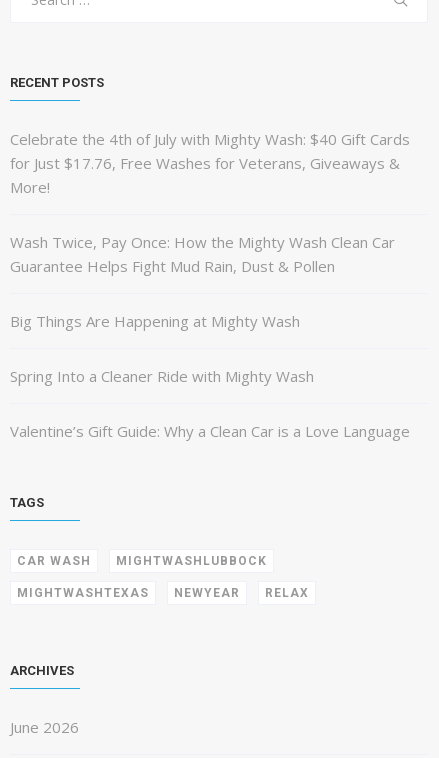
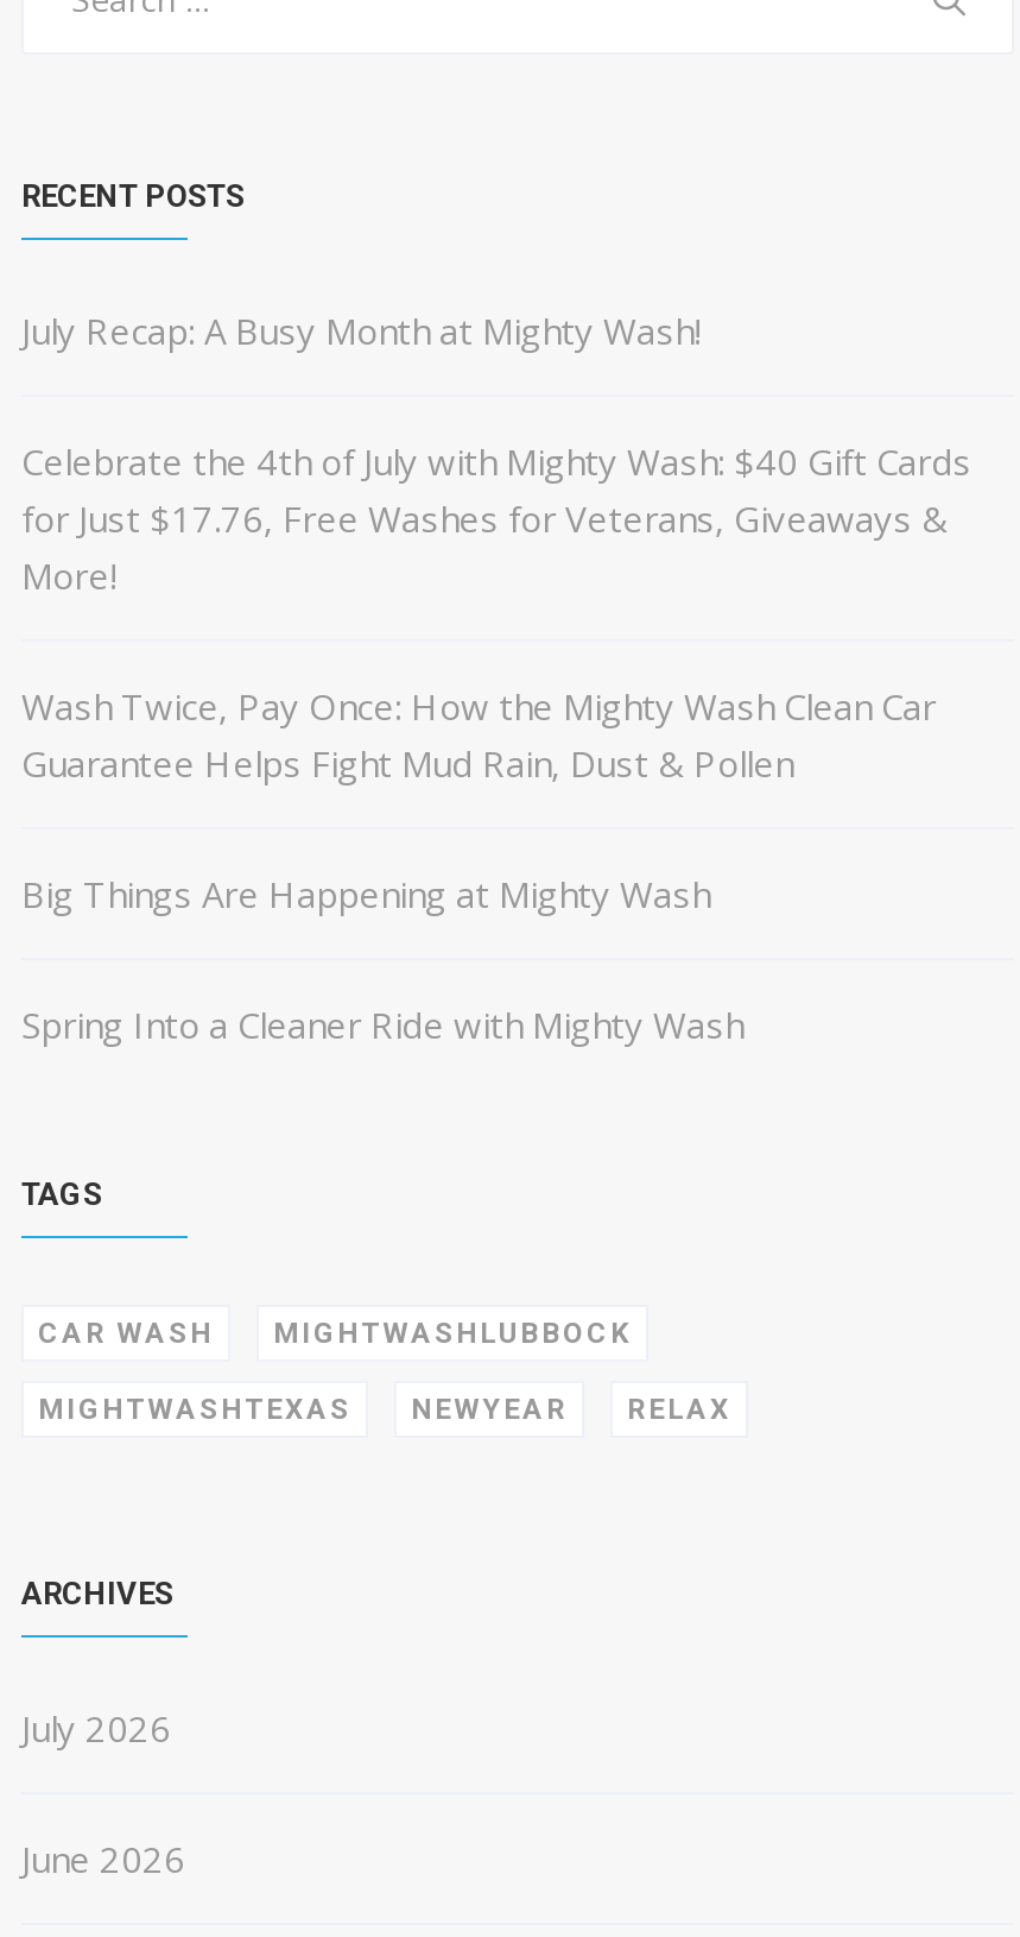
+ July Recap: A Busy Month at Mighty Wash!

- Valentine’s Gift Guide: Why a Clean Car is a Love Language

+ July 2026
